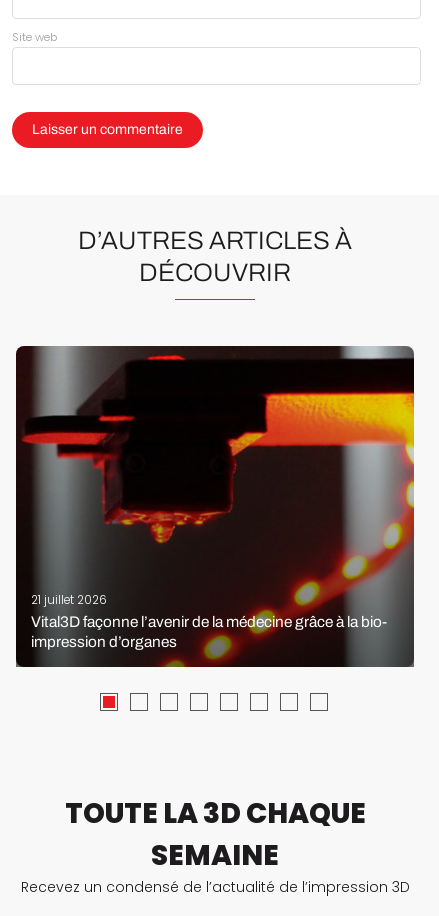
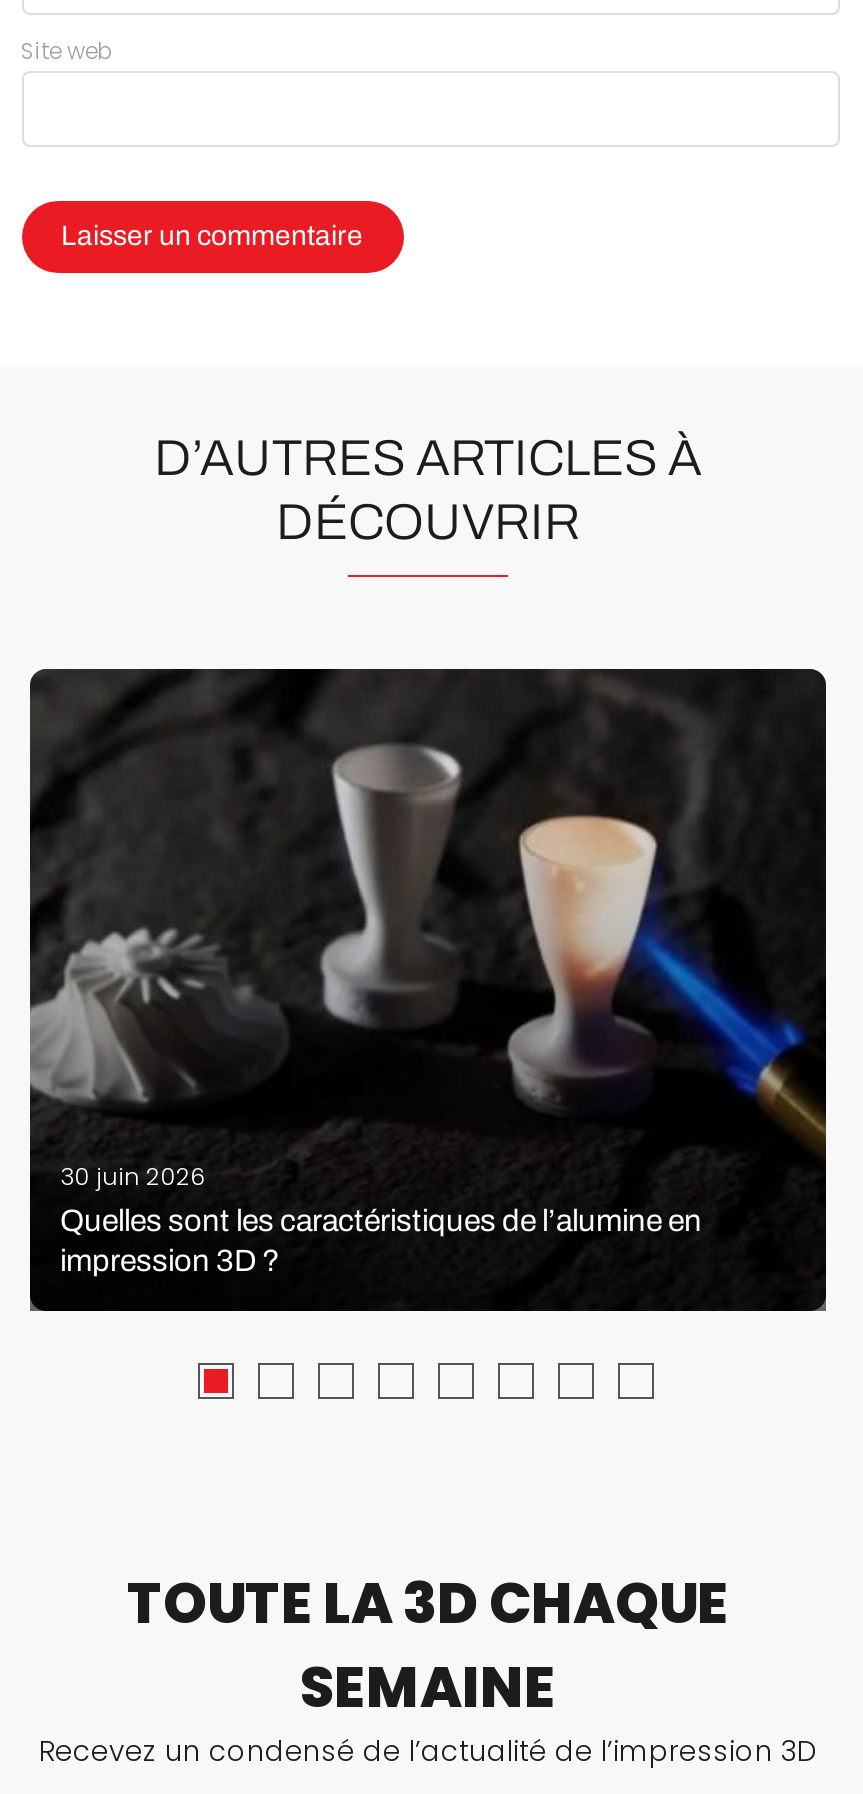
- [image]
- 21 juillet 2026
- Vital3D façonne l’avenir de la médecine grâce à la bio-
- impression d’organes
+ [image]
+ 30 juin 2026
+ Quelles sont les caractéristiques de l’alumine en
+ impression 3D ?
